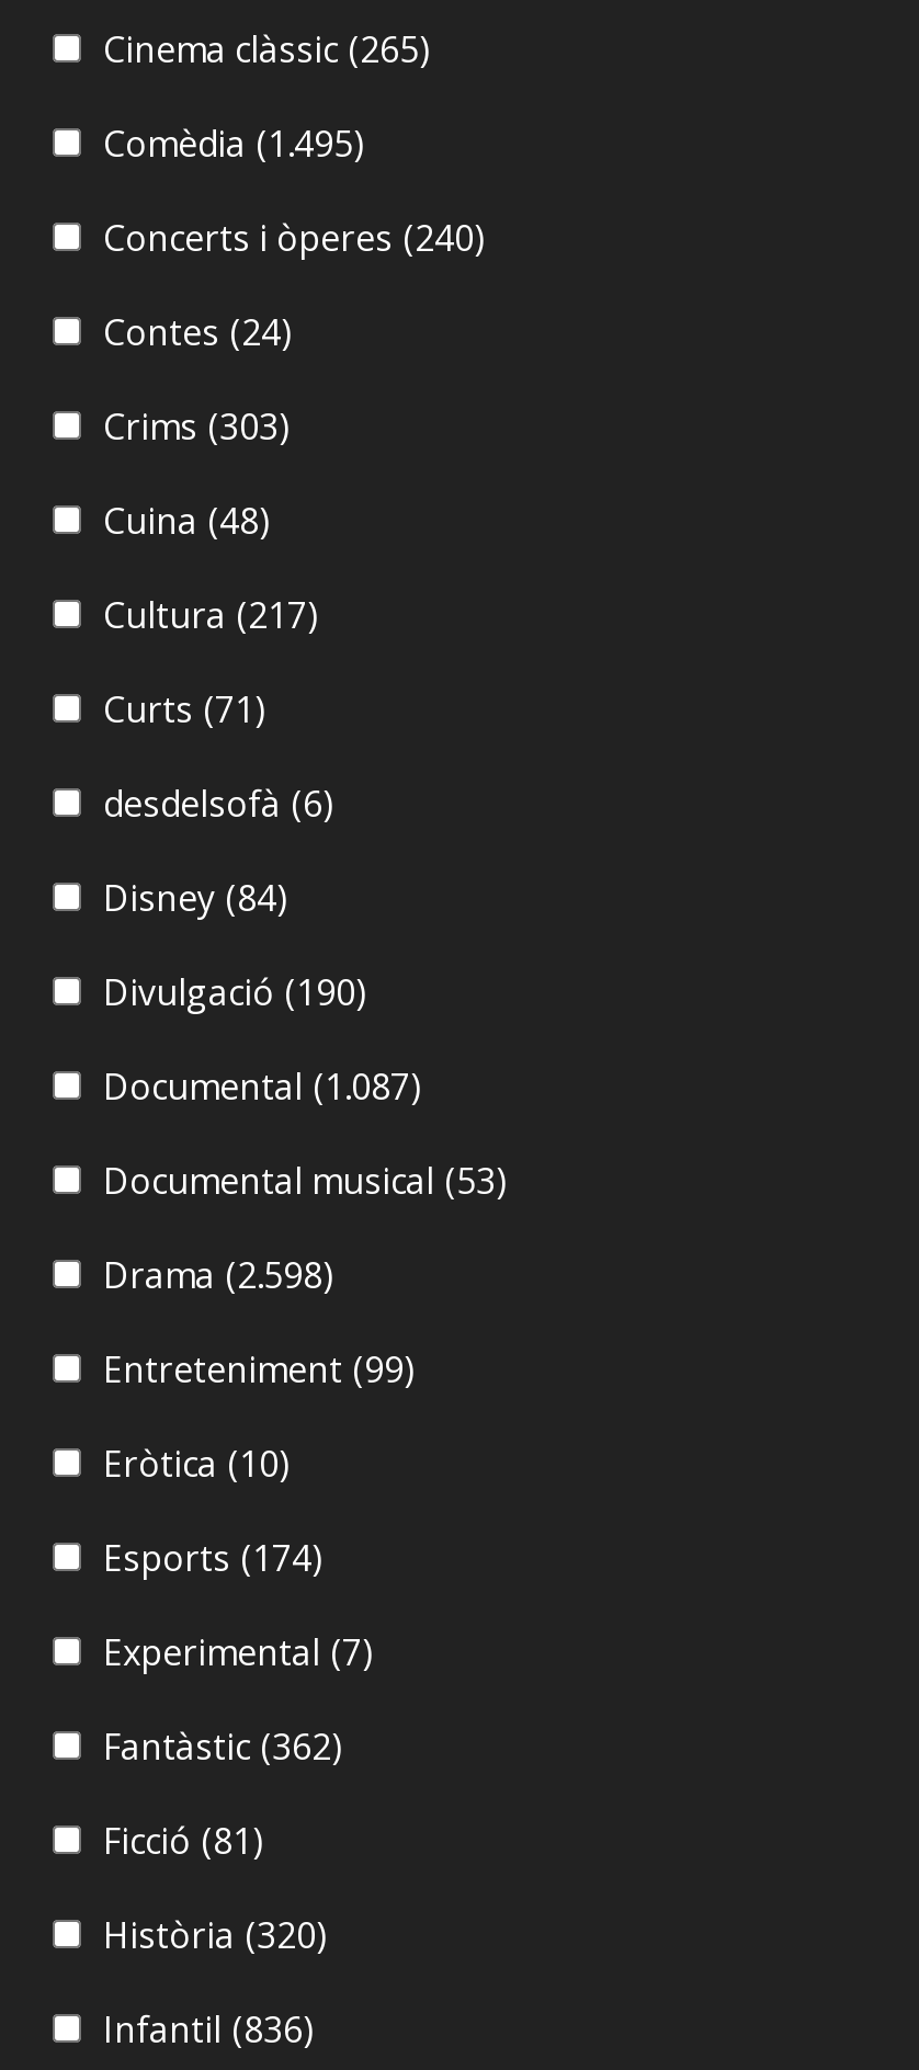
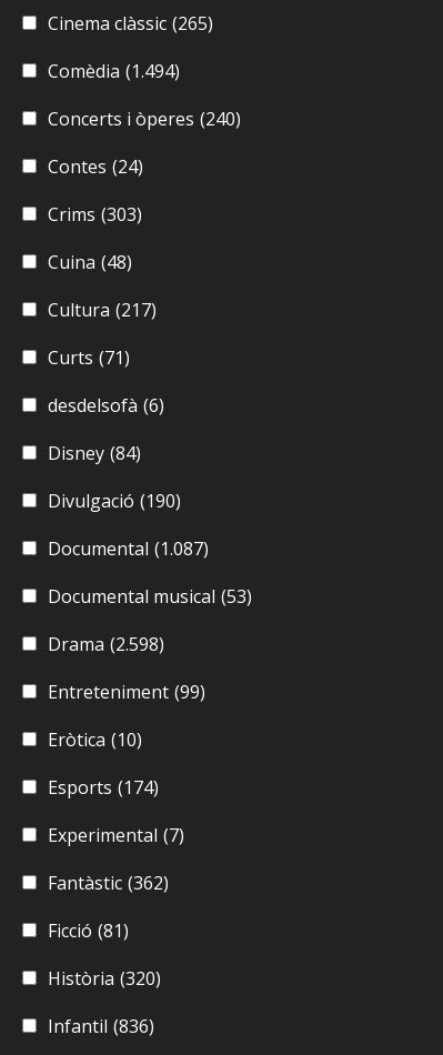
- Comèdia (1.495)
+ Comèdia (1.494)
